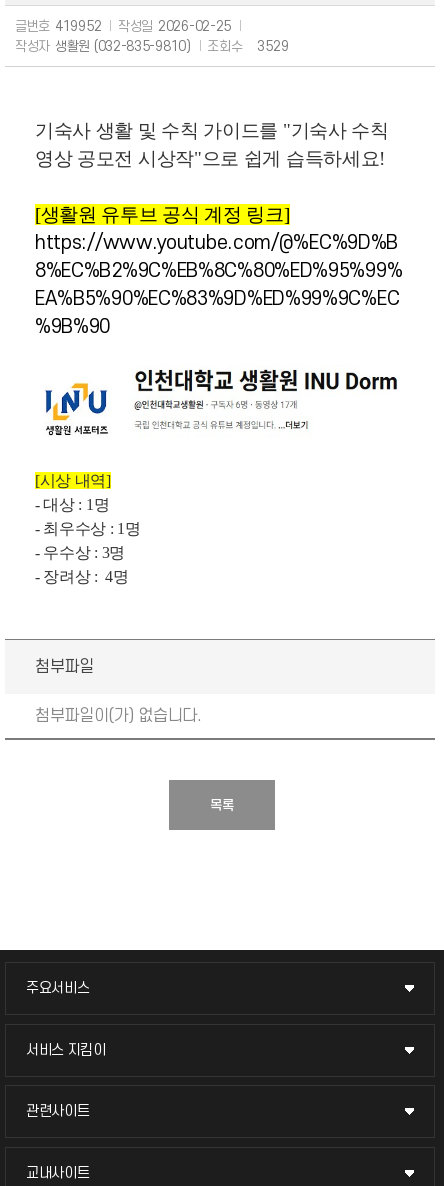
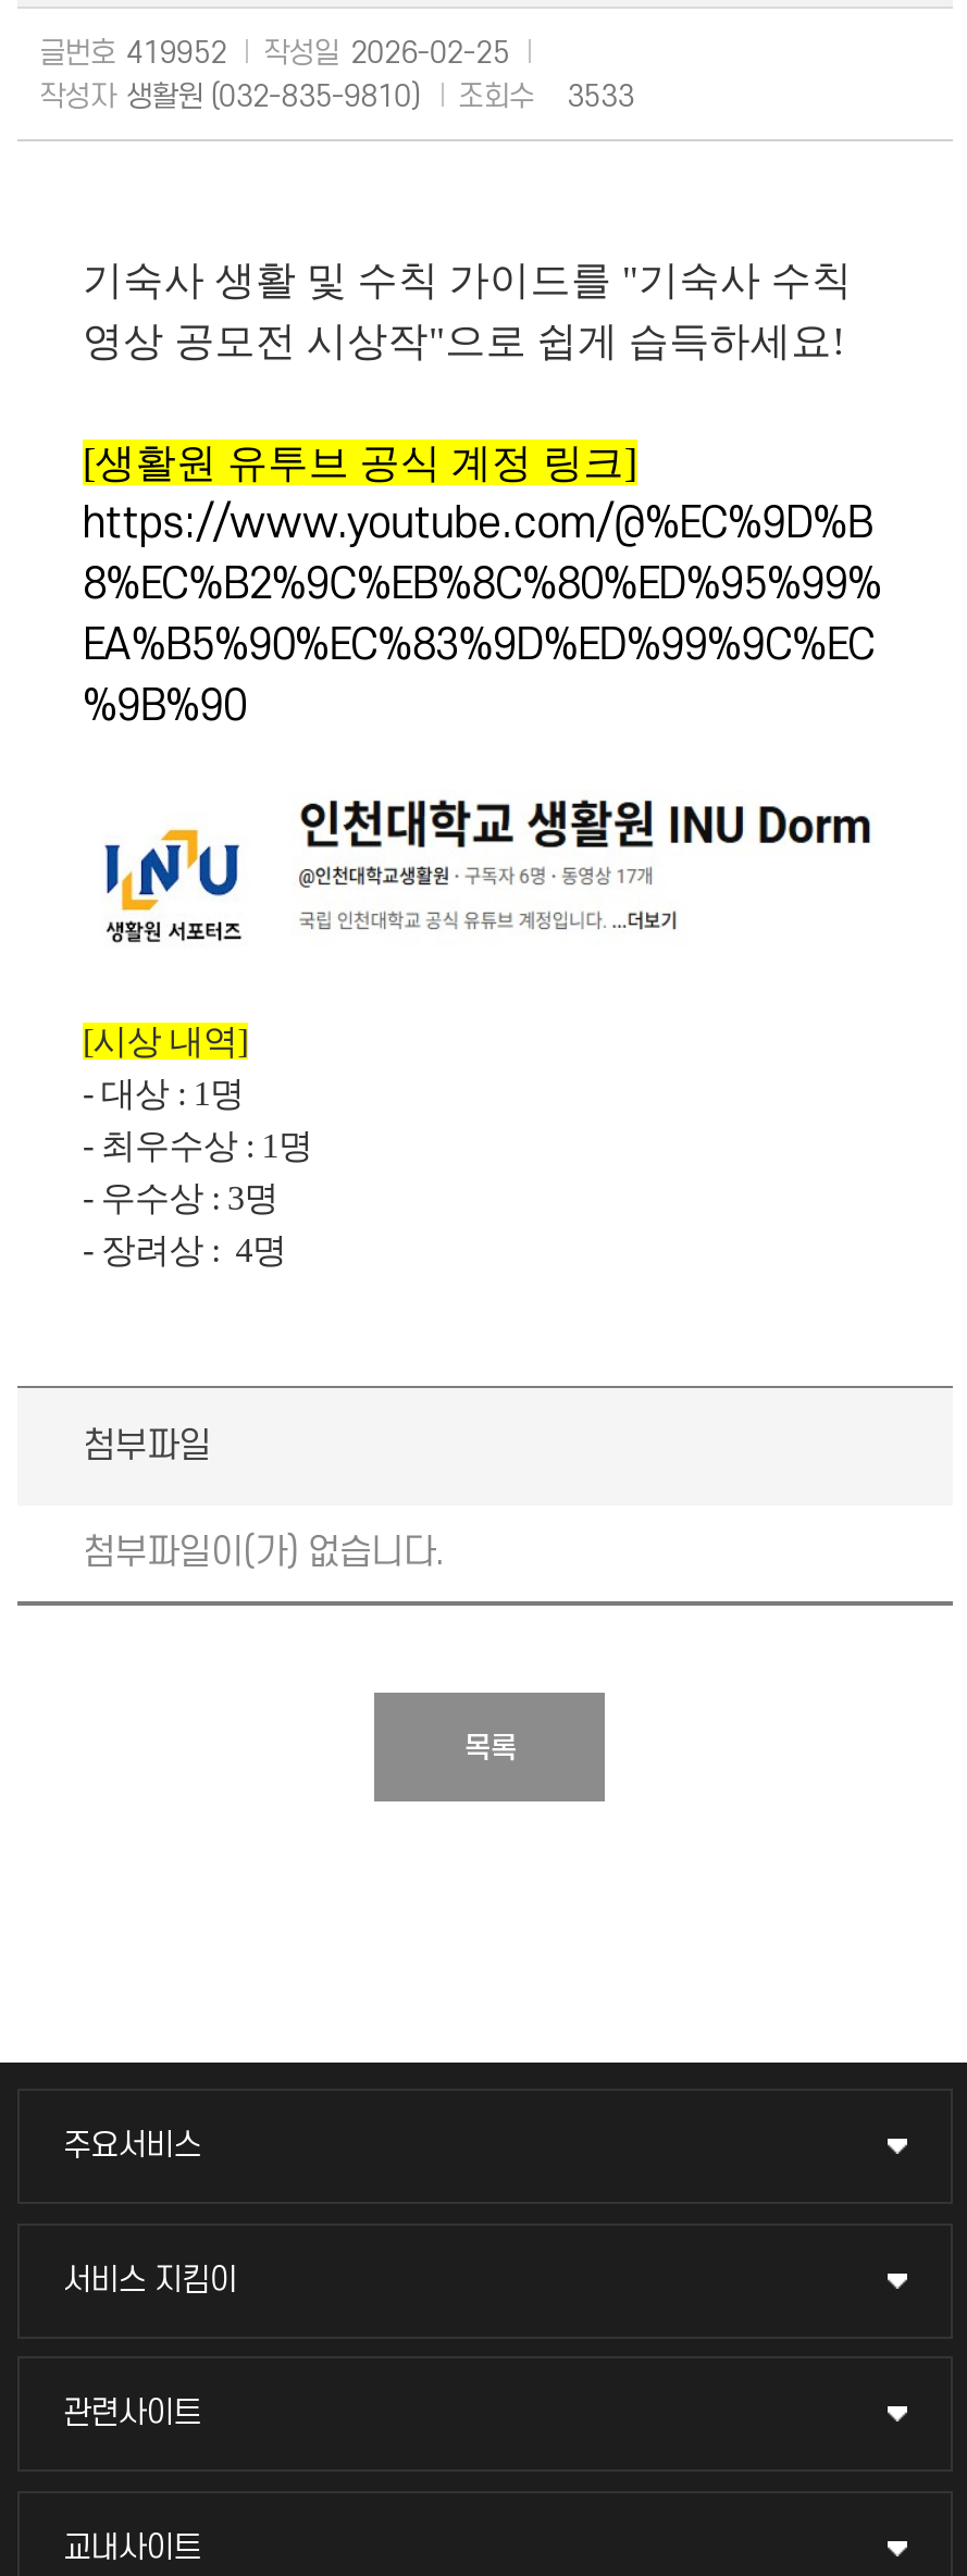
- 작성자 생활원 (032-835-9810) 조회수 3529
+ 작성자 생활원 (032-835-9810) 조회수 3533
